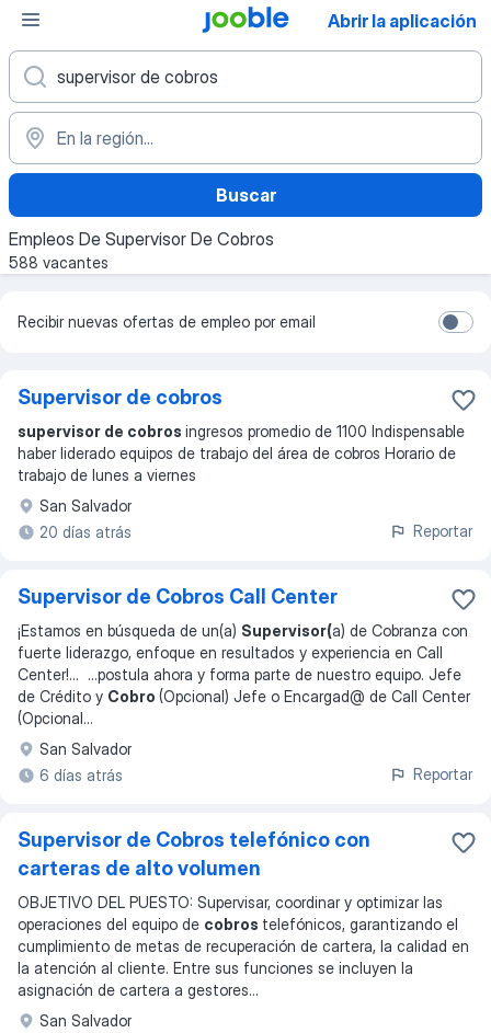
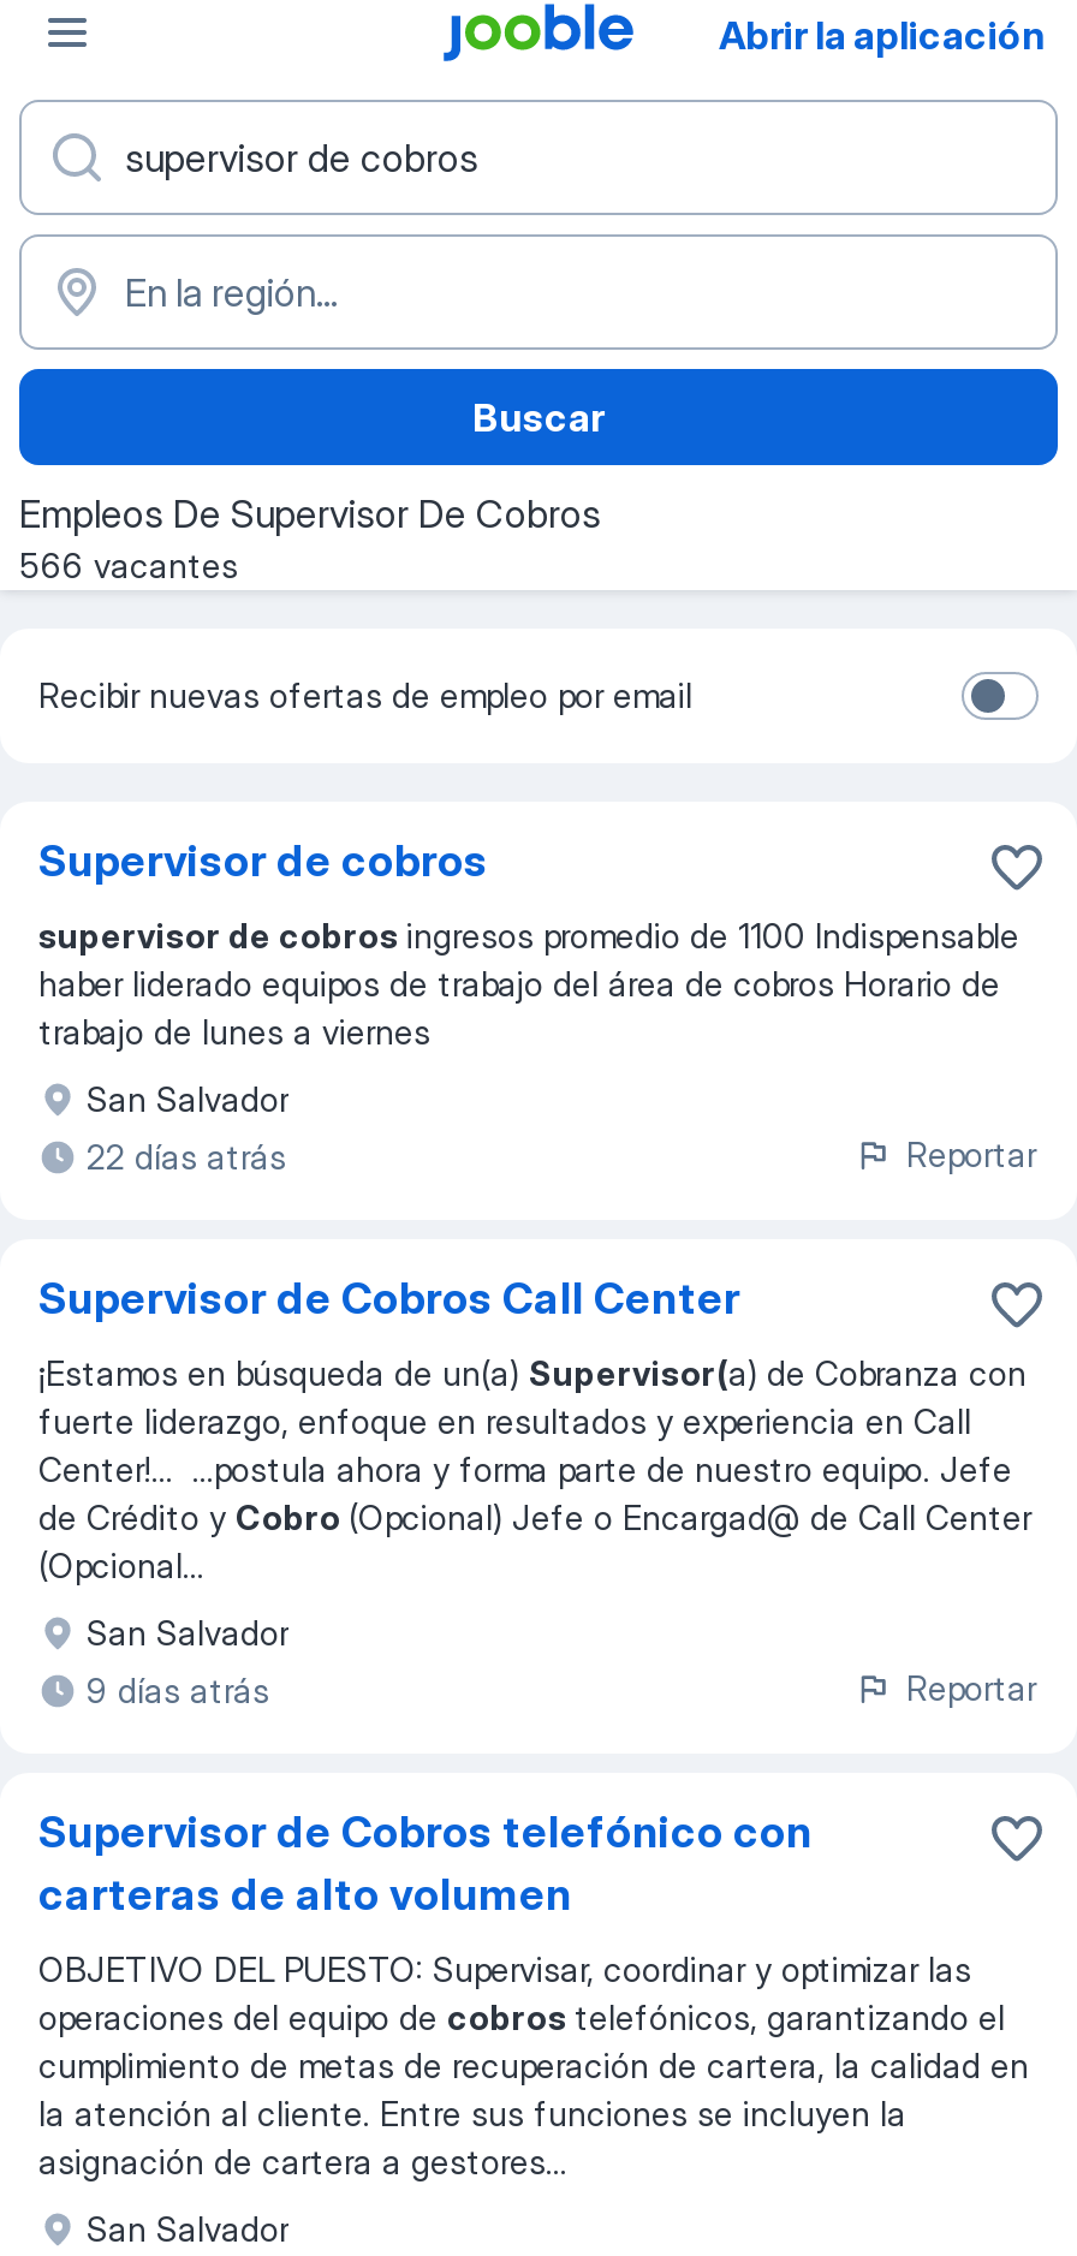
- 588 vacantes
+ 566 vacantes

- 20 días atrás
+ 22 días atrás

- 6 días atrás
+ 9 días atrás
